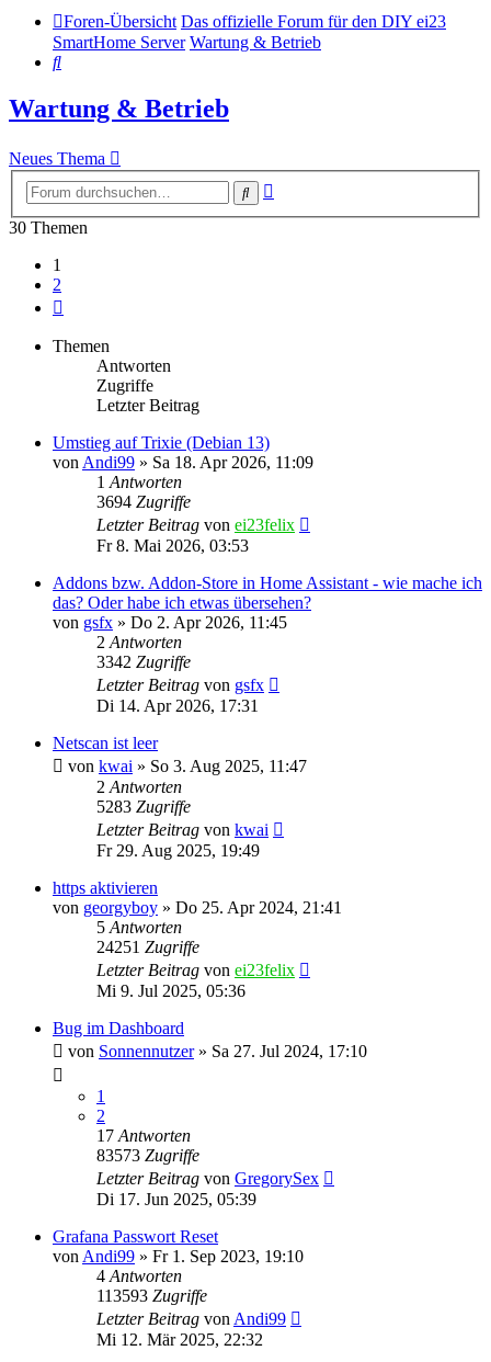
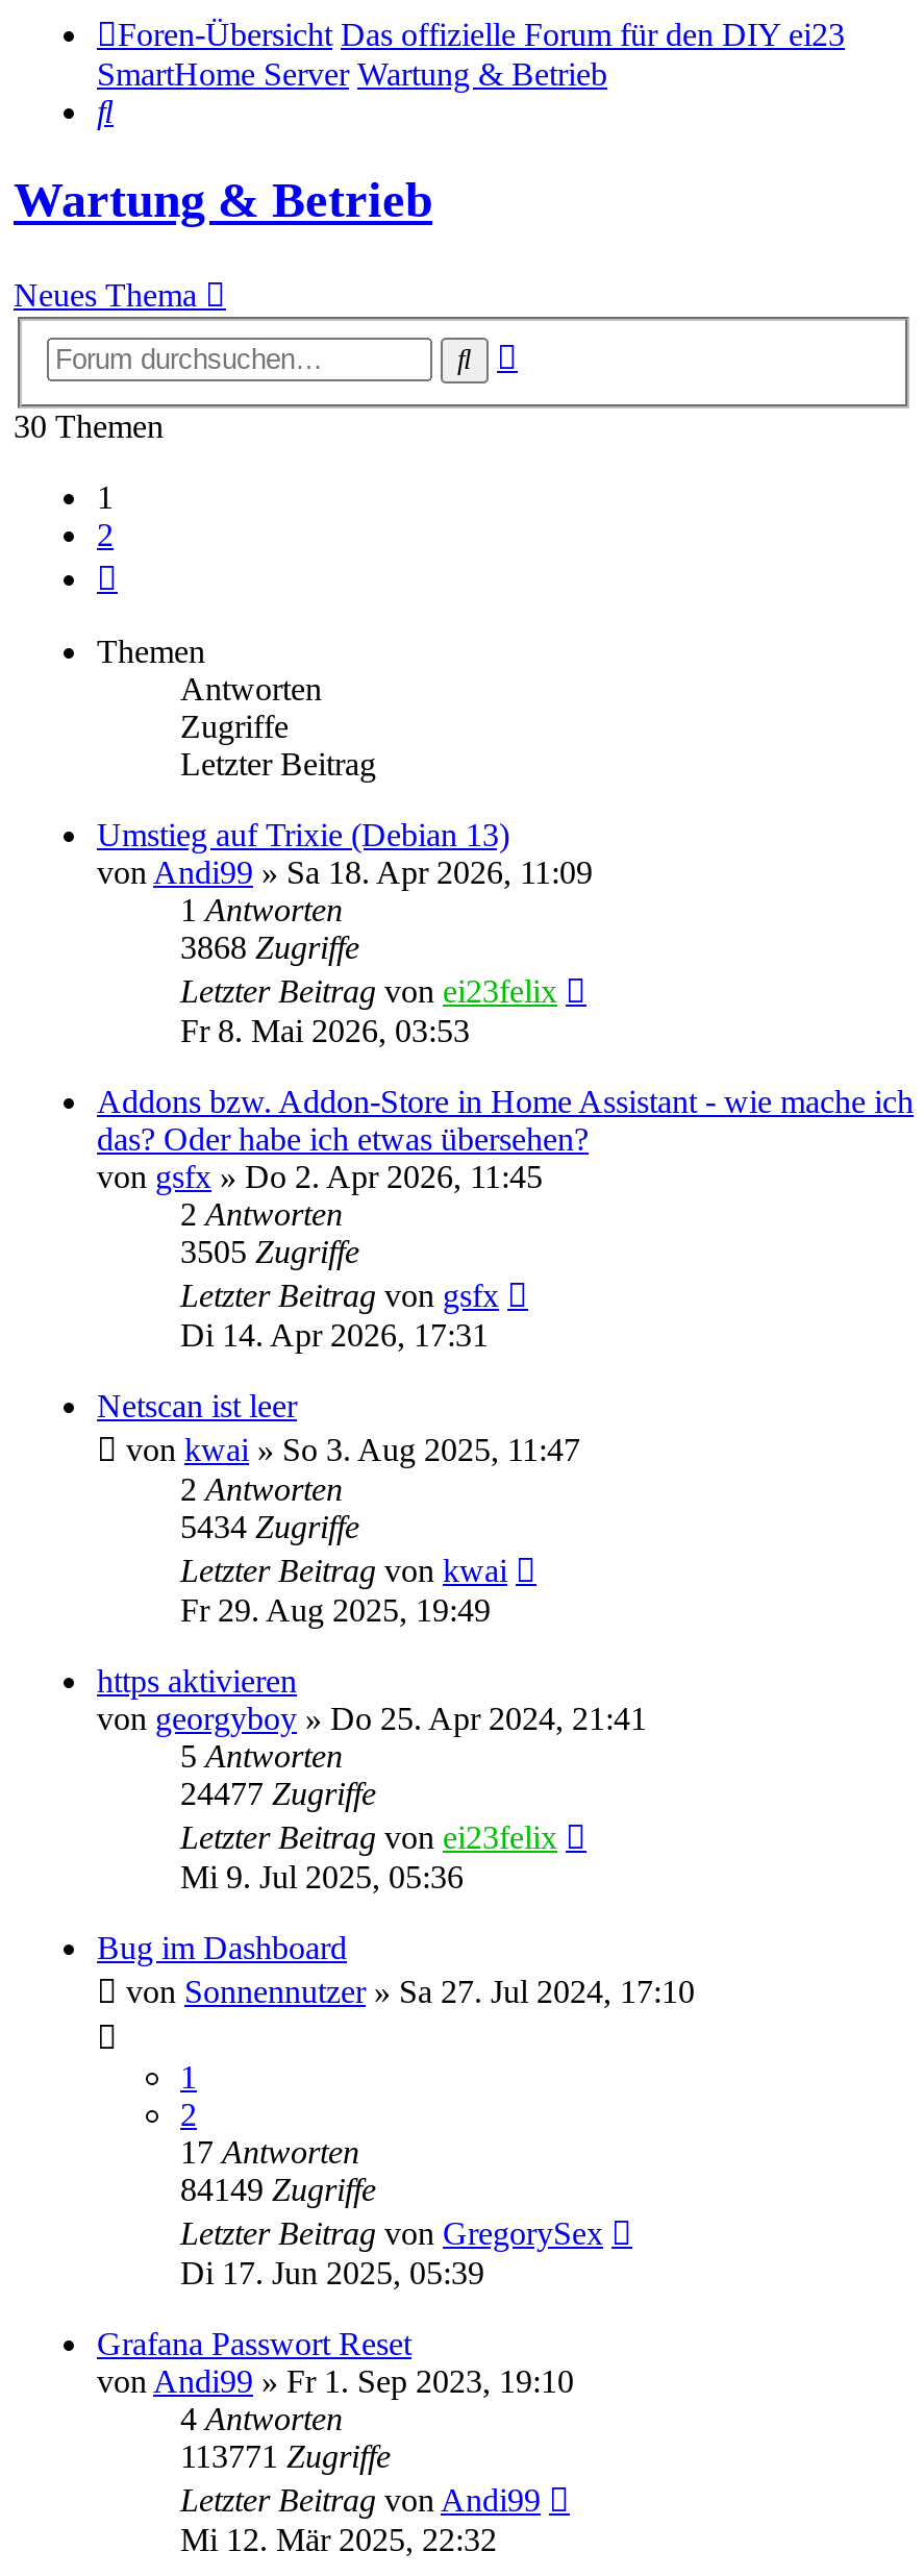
- 3694 Zugriffe
+ 3868 Zugriffe

- 3342 Zugriffe
+ 3505 Zugriffe

- 5283 Zugriffe
+ 5434 Zugriffe

- 24251 Zugriffe
+ 24477 Zugriffe

- 83573 Zugriffe
+ 84149 Zugriffe

- 113593 Zugriffe
+ 113771 Zugriffe
